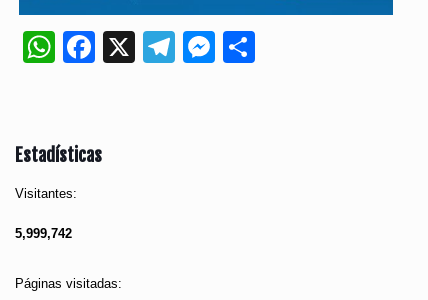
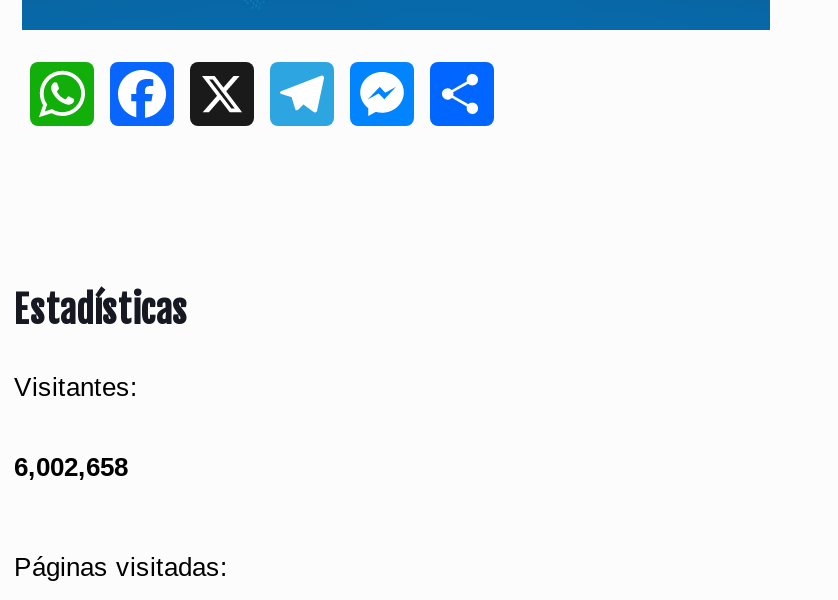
- 5,999,742
+ 6,002,658
